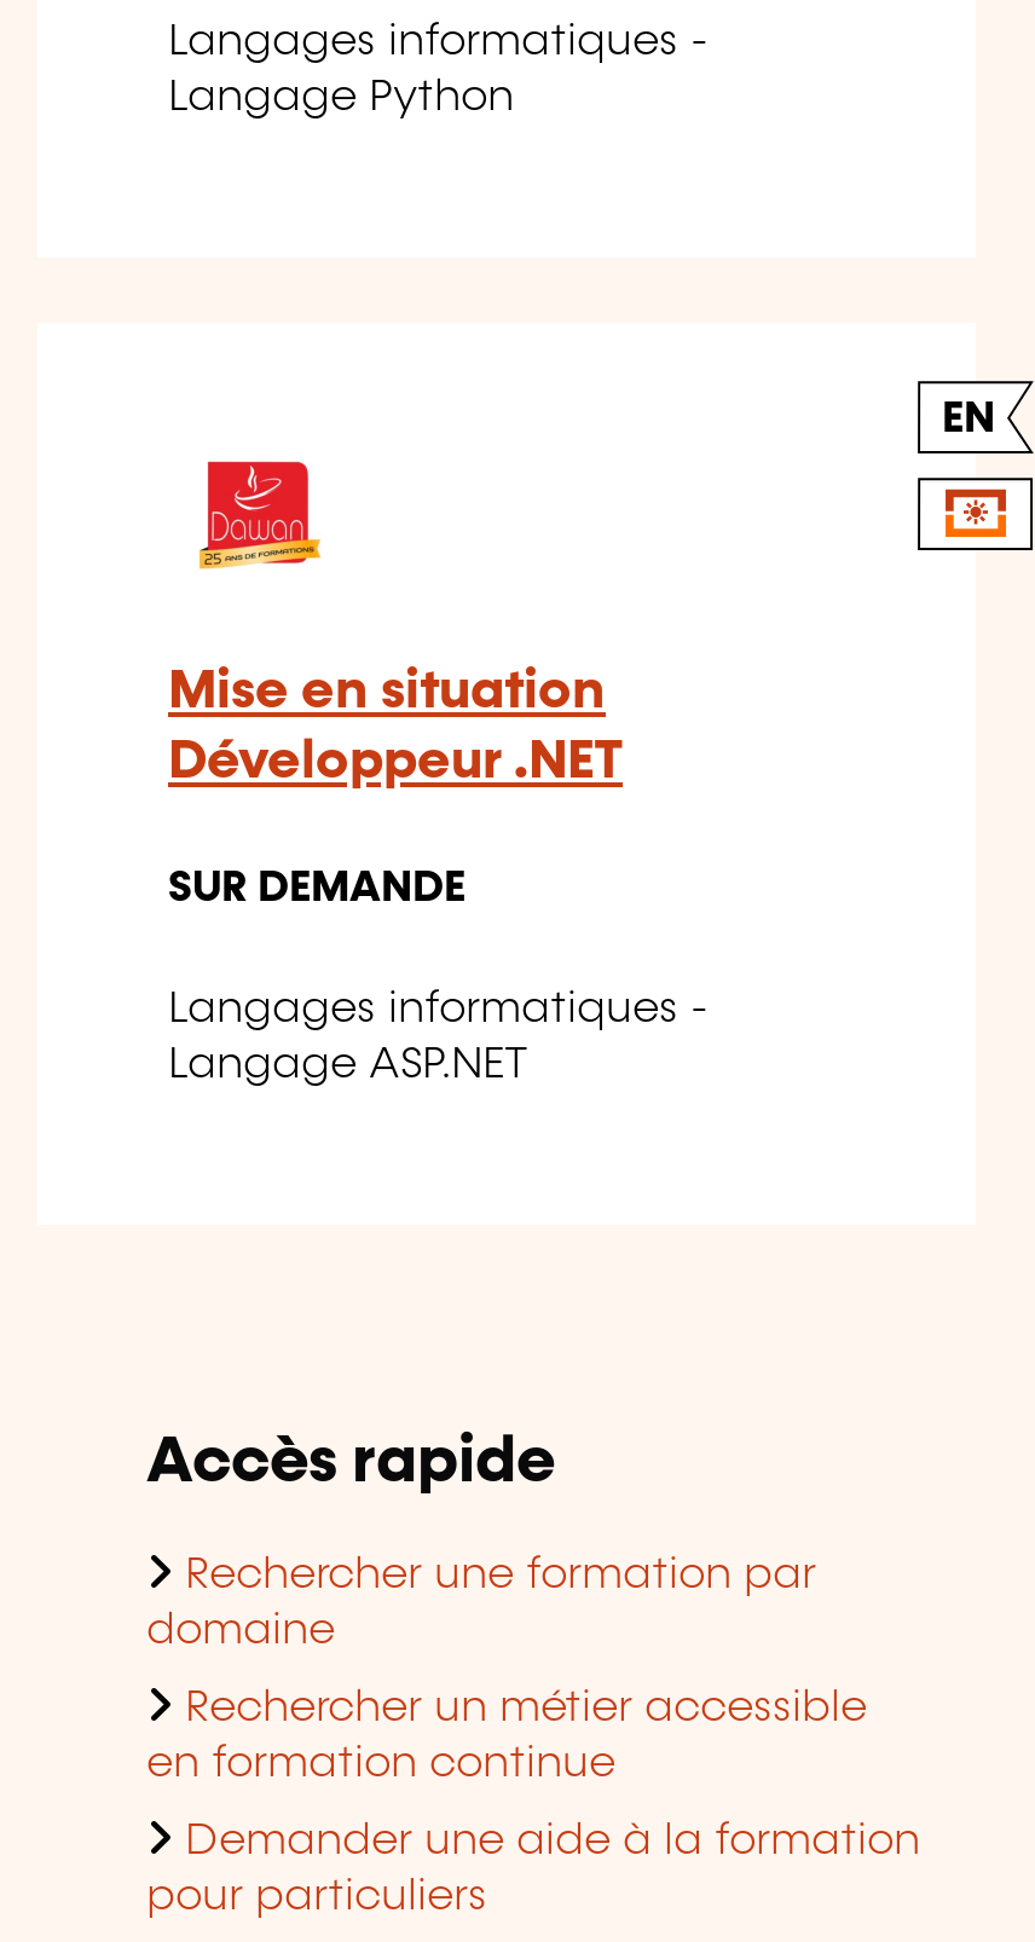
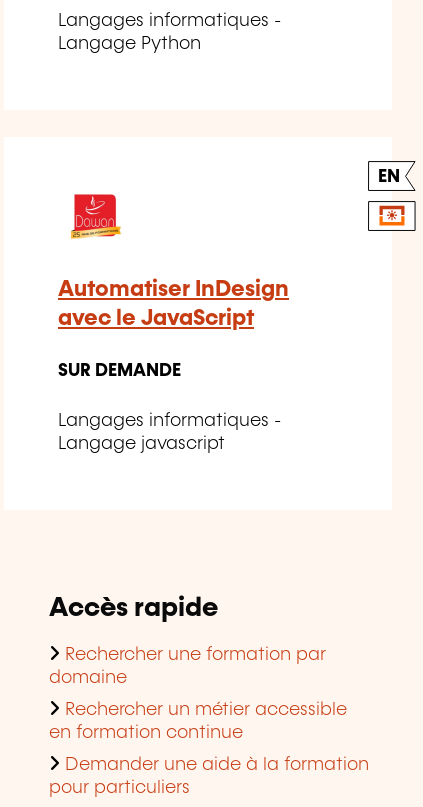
- Mise en situation
- Développeur .NET
+ Automatiser InDesign
+ avec le JavaScript

- Langage ASP.NET
+ Langage javascript
